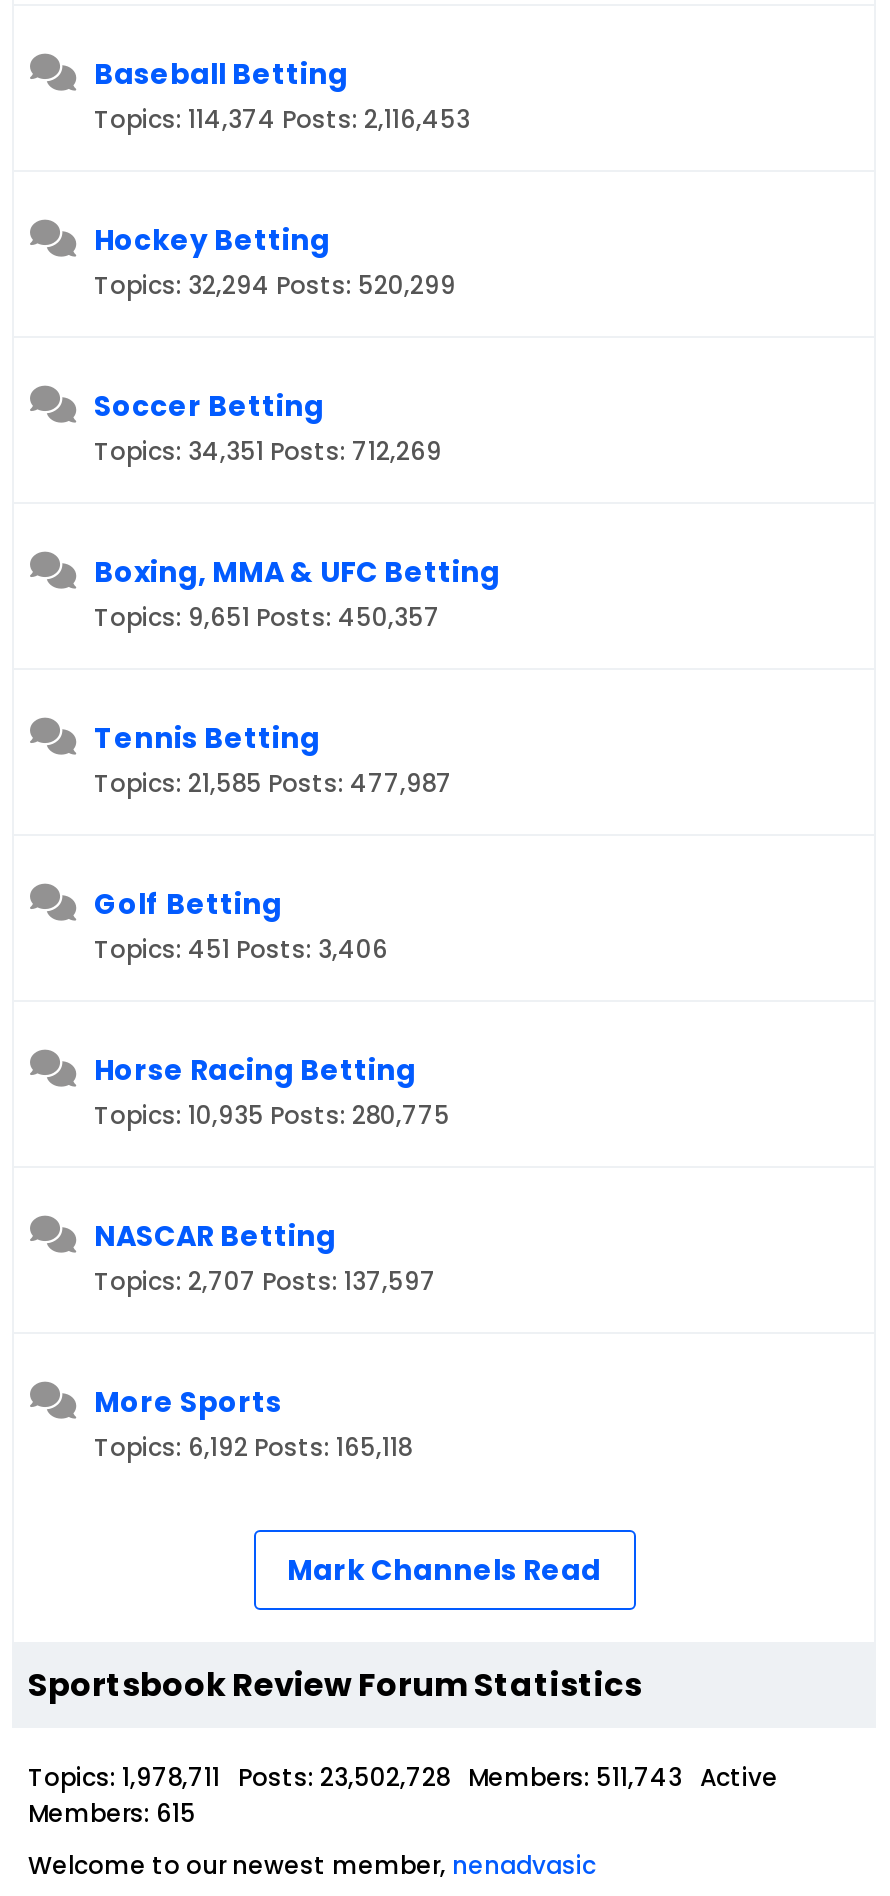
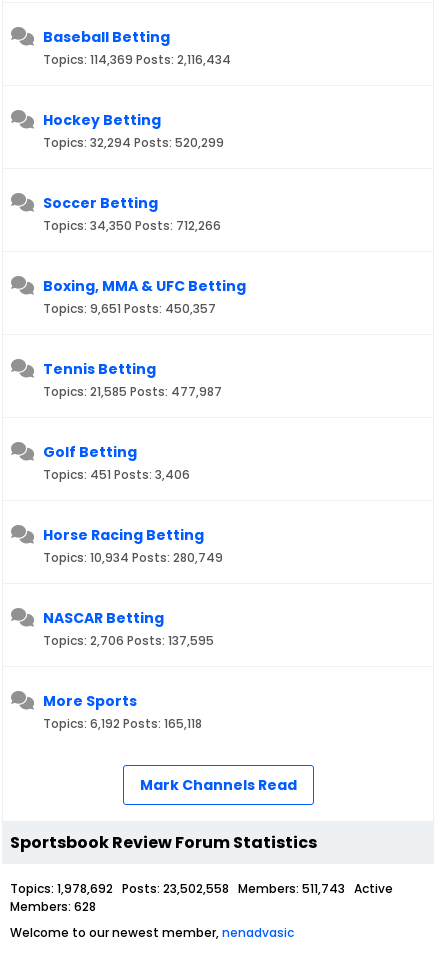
- Topics: 114,374 Posts: 2,116,453
+ Topics: 114,369 Posts: 2,116,434

- Topics: 34,351 Posts: 712,269
+ Topics: 34,350 Posts: 712,266

- Topics: 10,935 Posts: 280,775
+ Topics: 10,934 Posts: 280,749

- Topics: 2,707 Posts: 137,597
+ Topics: 2,706 Posts: 137,595

- Topics: 1,978,711 Posts: 23,502,728 Members: 511,743 Active
+ Topics: 1,978,692 Posts: 23,502,558 Members: 511,743 Active

- Members: 615
+ Members: 628
